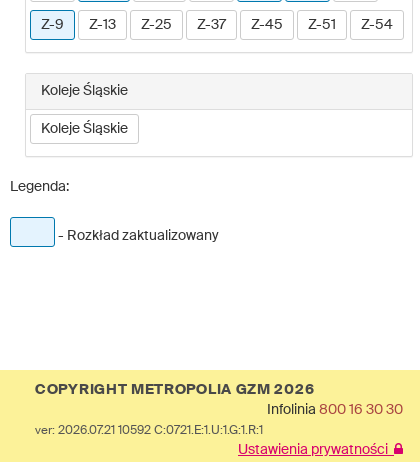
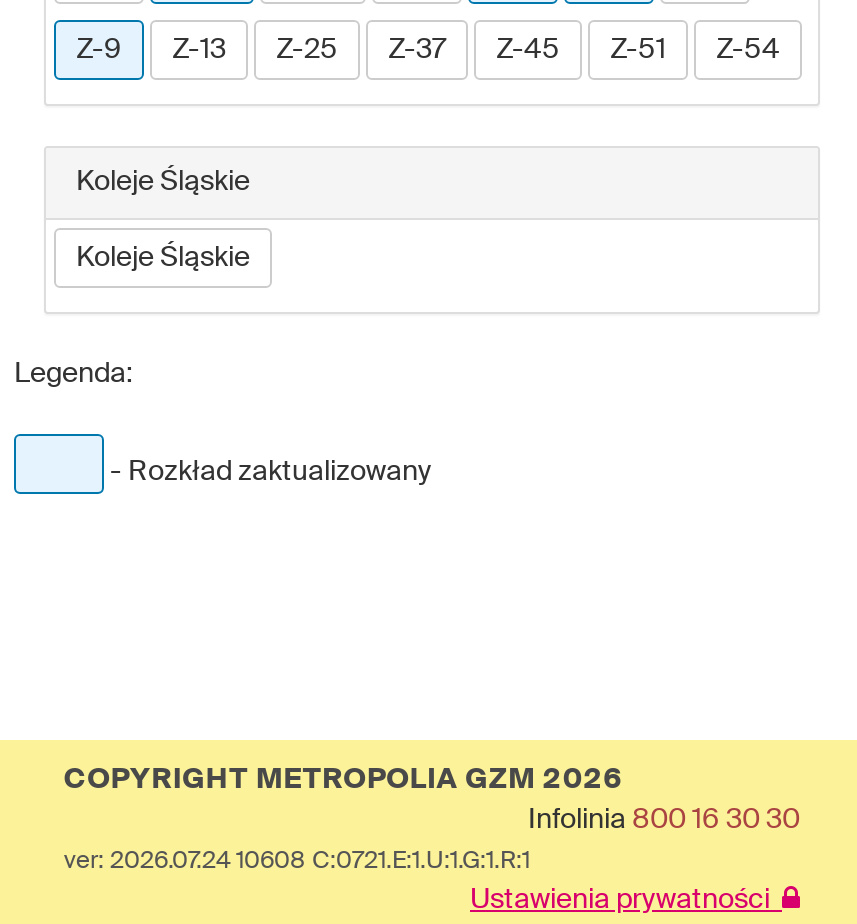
- ver: 2026.07.21 10592 C:0721.E:1.U:1.G:1.R:1
+ ver: 2026.07.24 10608 C:0721.E:1.U:1.G:1.R:1
